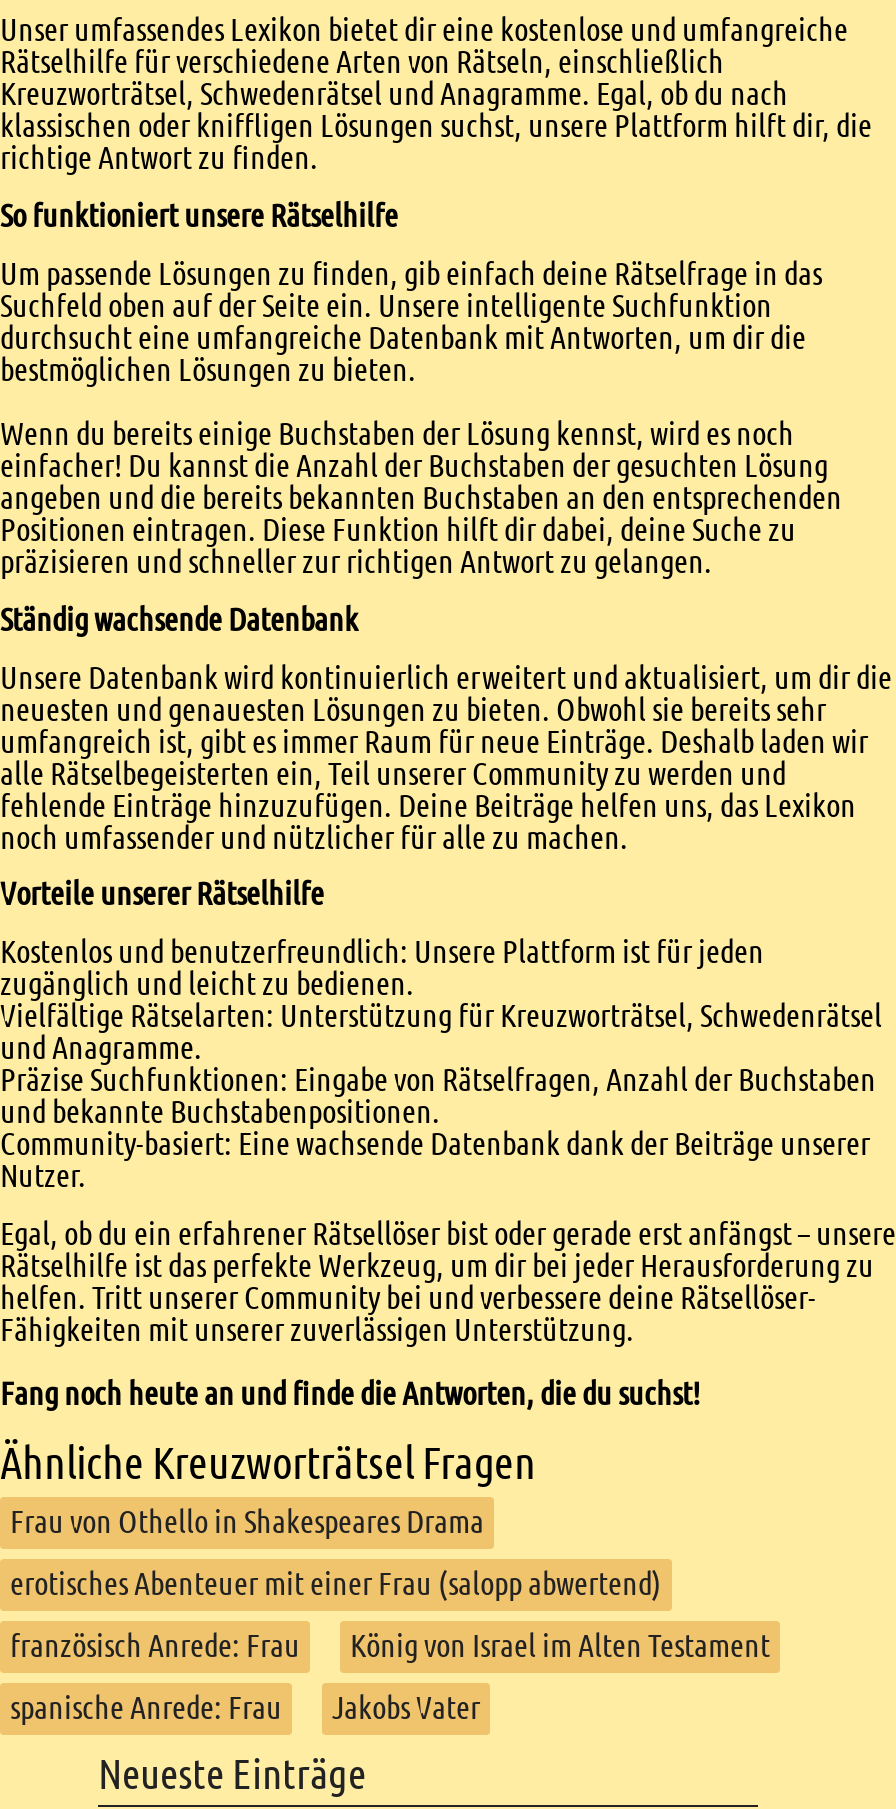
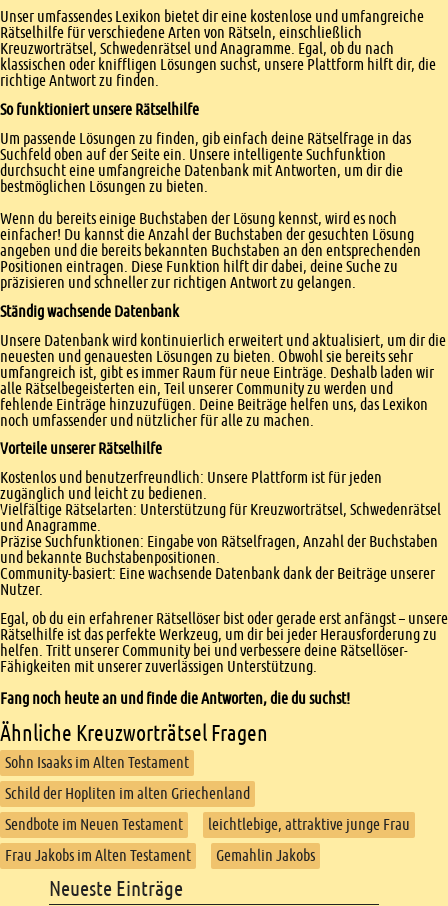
- Frau von Othello in Shakespeares Drama
+ Sohn Isaaks im Alten Testament

- erotisches Abenteuer mit einer Frau (salopp abwertend)
+ Schild der Hopliten im alten Griechenland

- französisch Anrede: Frau
- König von Israel im Alten Testament
+ Sendbote im Neuen Testament
+ leichtlebige, attraktive junge Frau

- spanische Anrede: Frau
- Jakobs Vater
+ Frau Jakobs im Alten Testament
+ Gemahlin Jakobs
